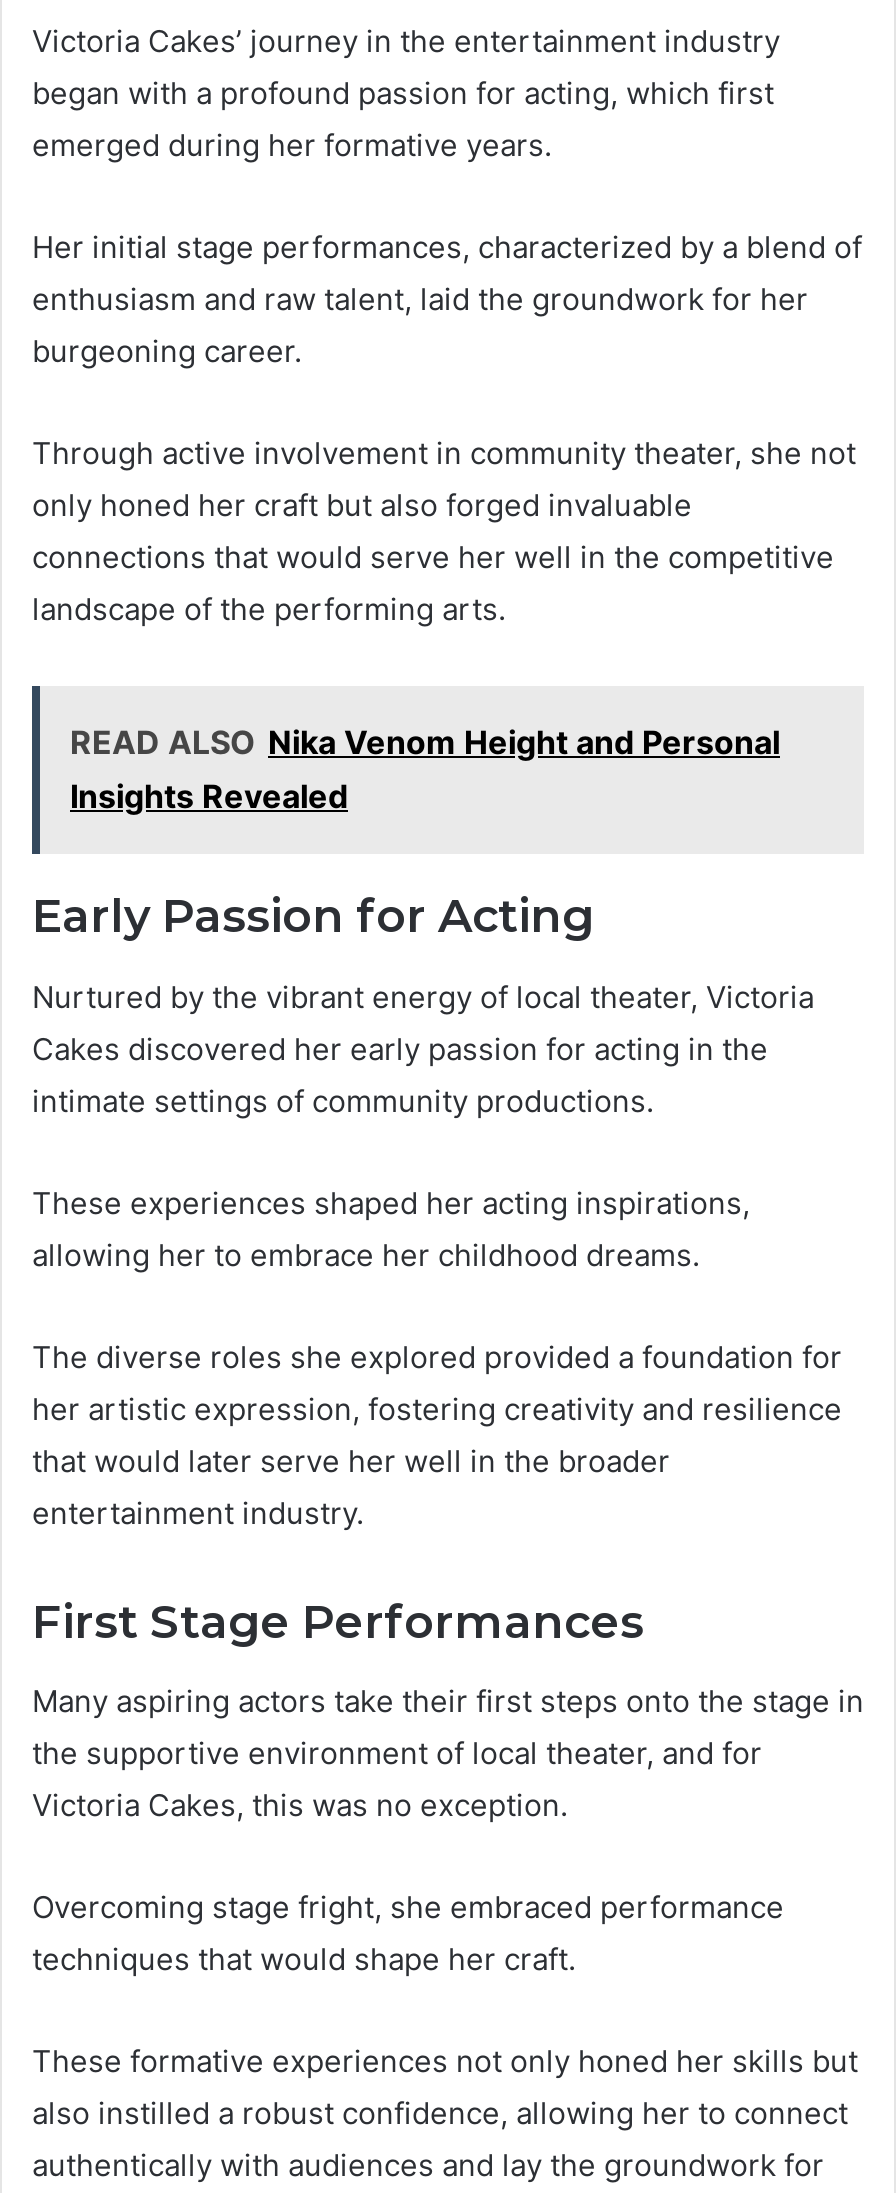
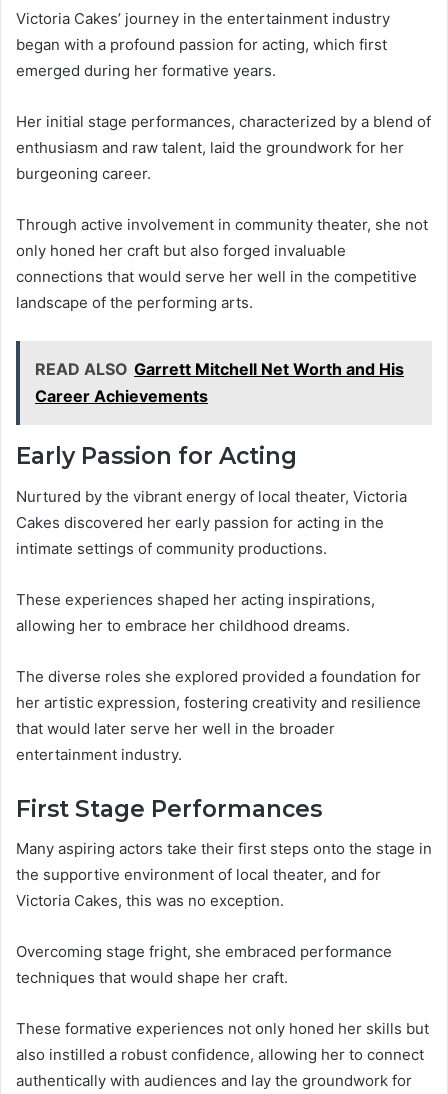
- READ ALSO Nika Venom Height and Personal
- Insights Revealed
+ READ ALSO Garrett Mitchell Net Worth and His
+ Career Achievements
